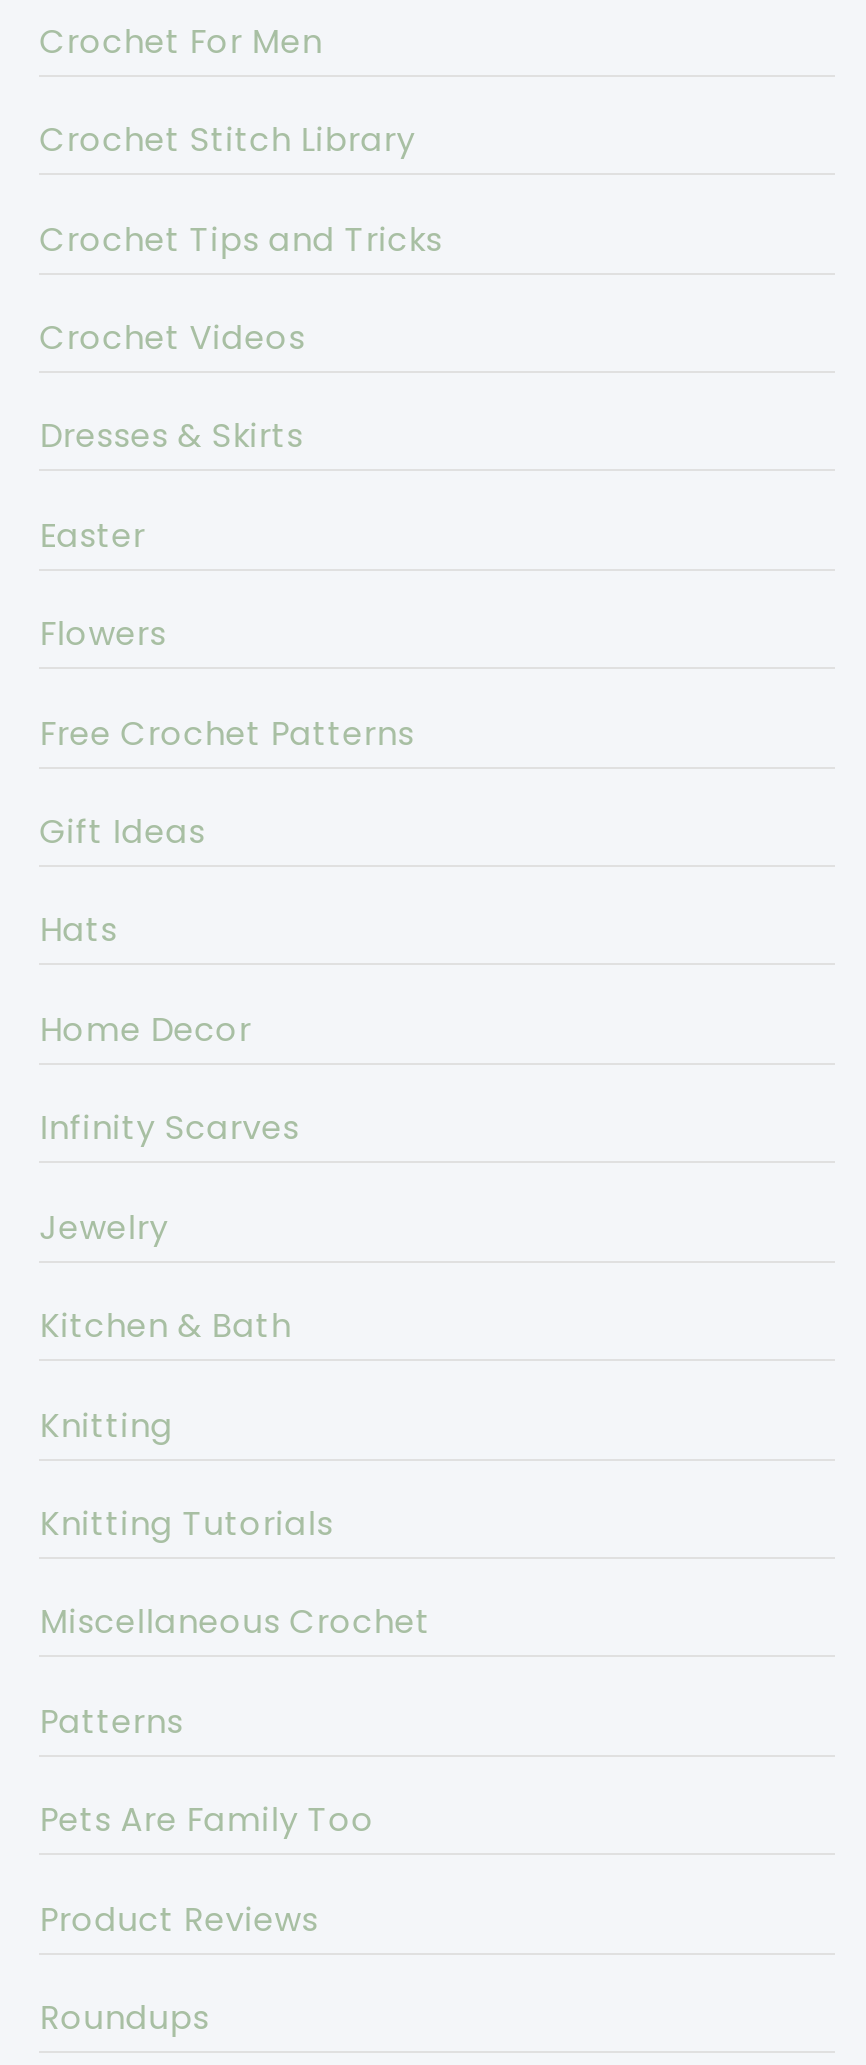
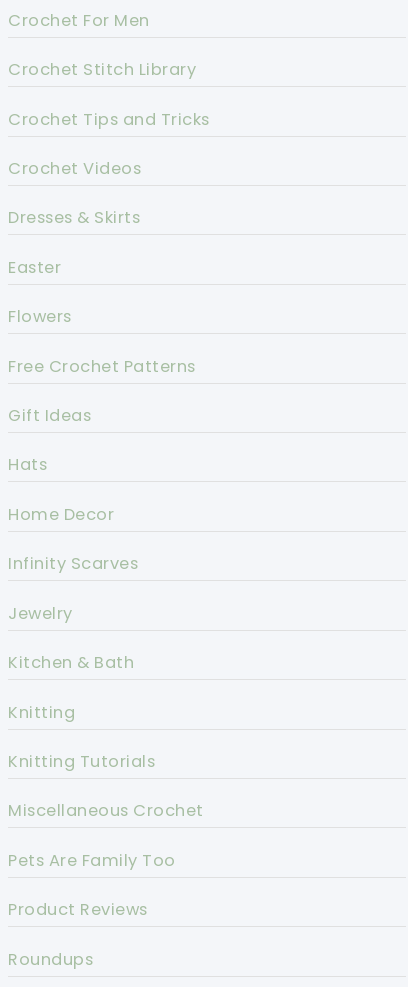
- Patterns
